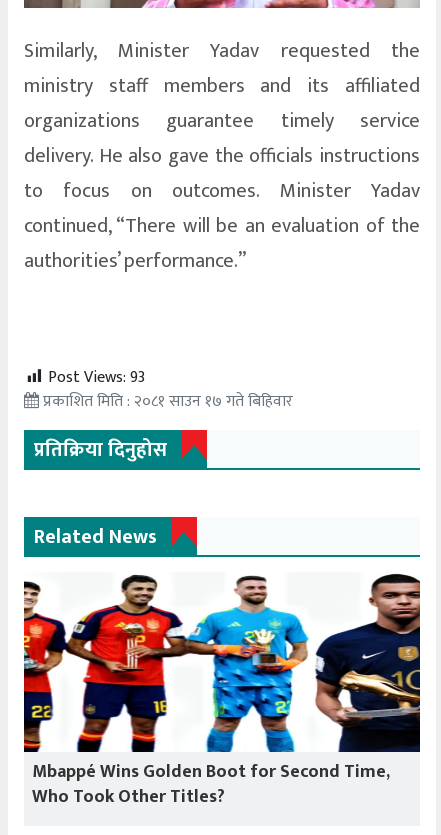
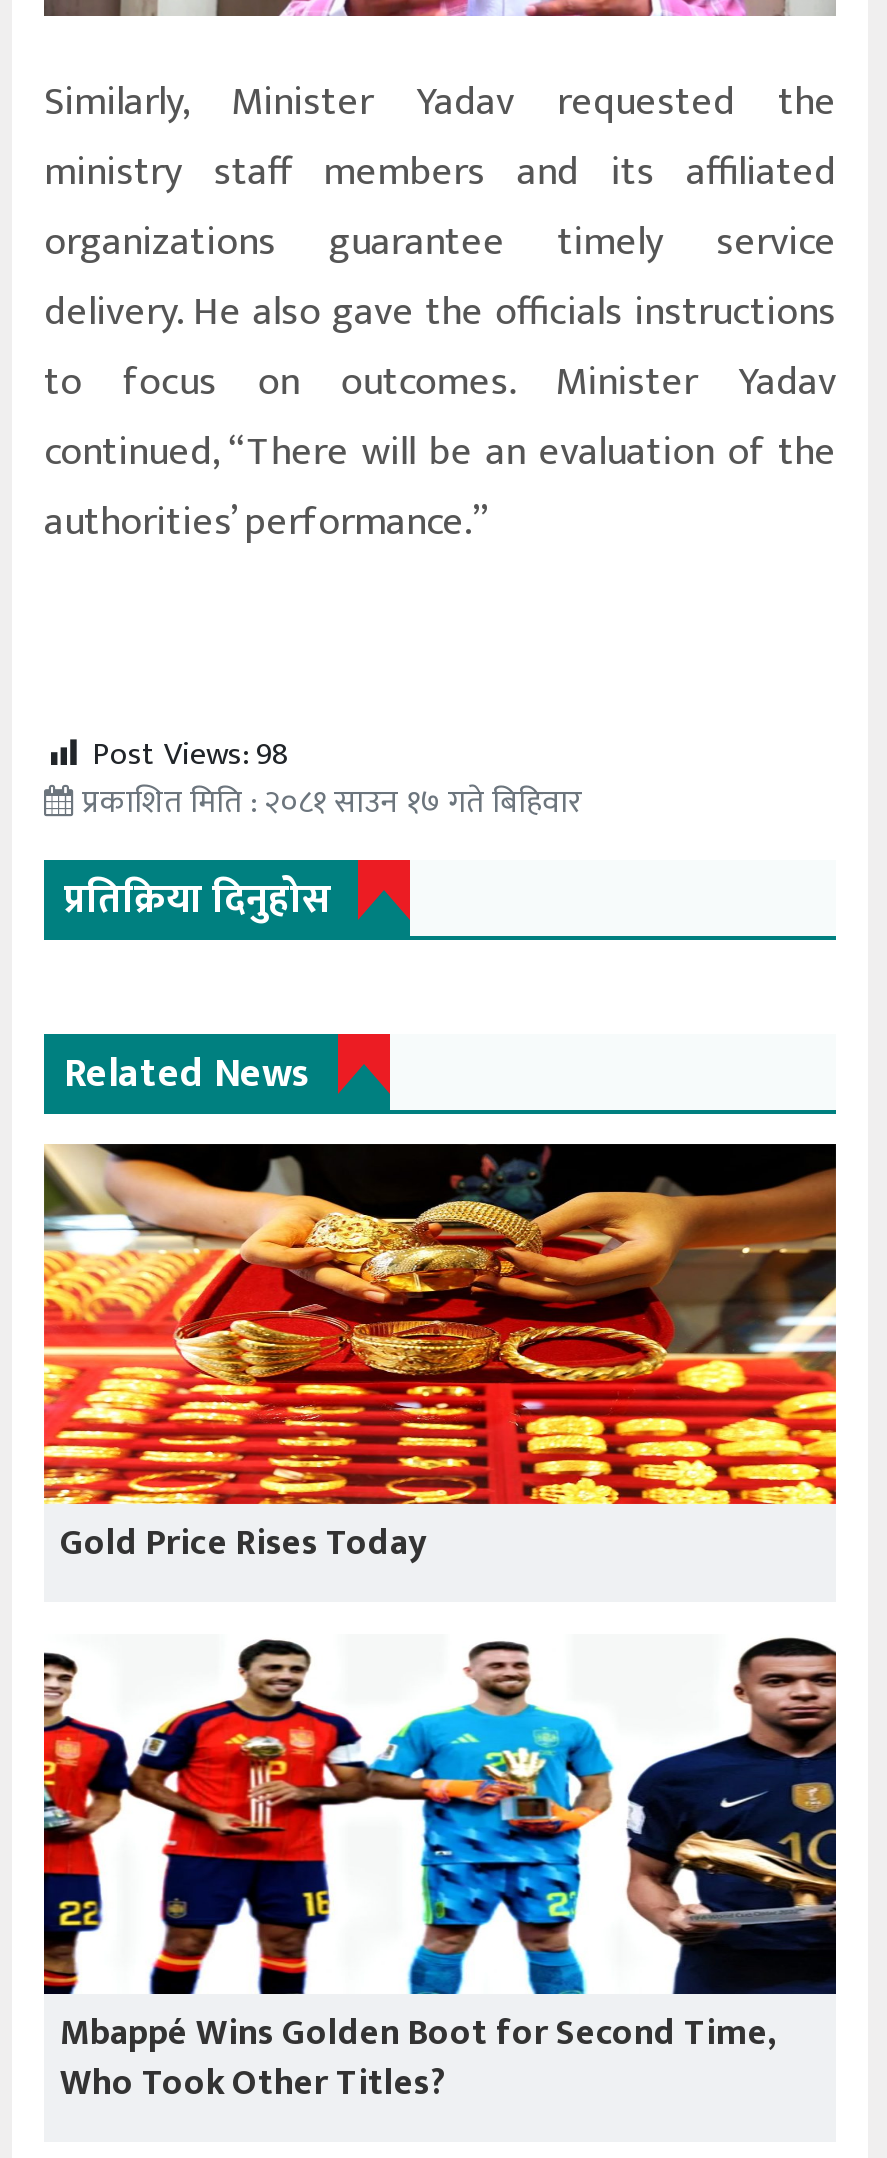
- Post Views: 93
+ Post Views: 98

+ [image]
+ Gold Price Rises Today
